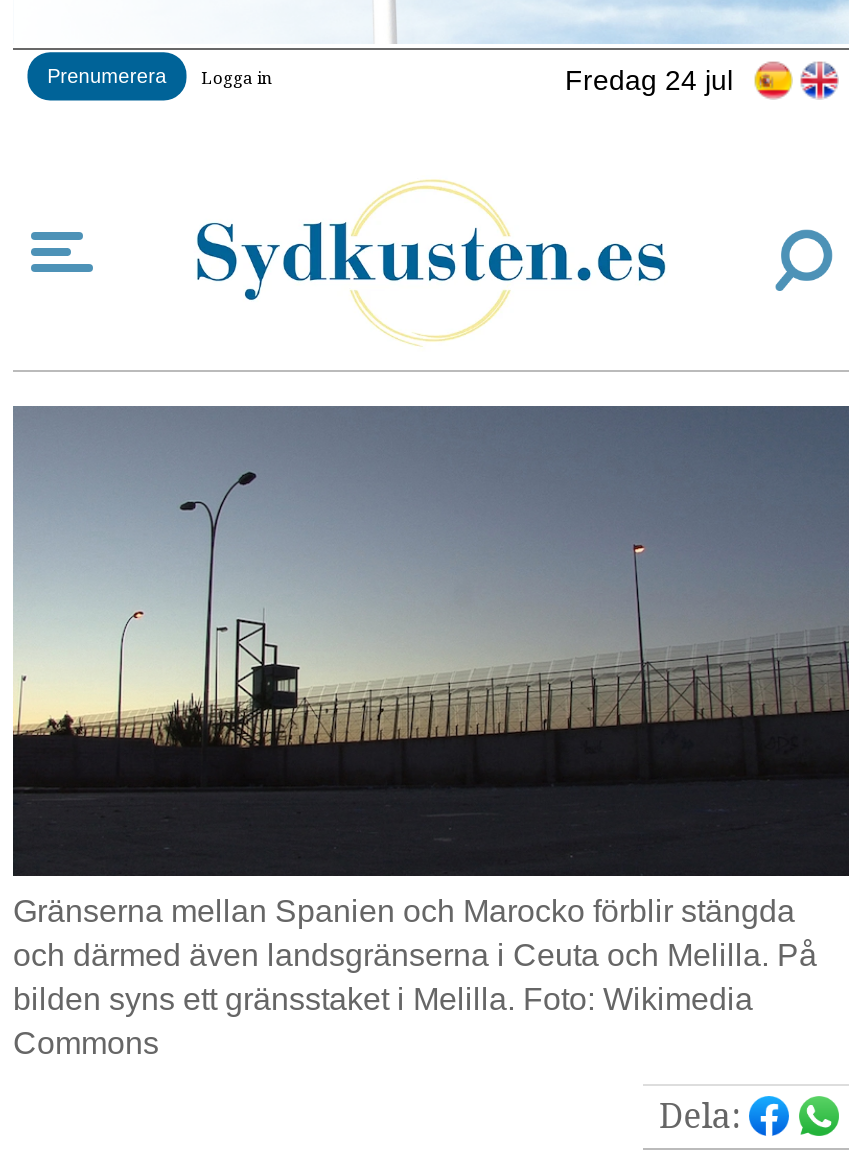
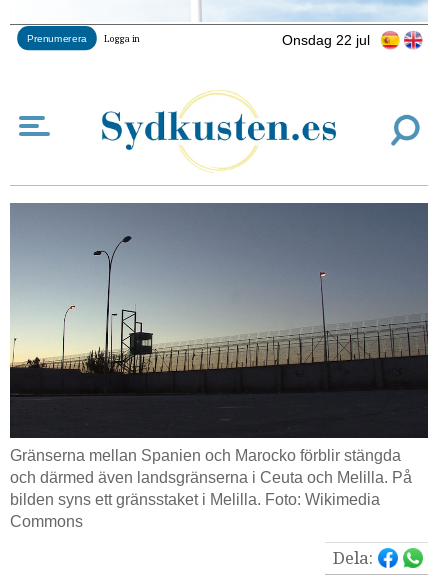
- Fredag 24 jul
+ Onsdag 22 jul
